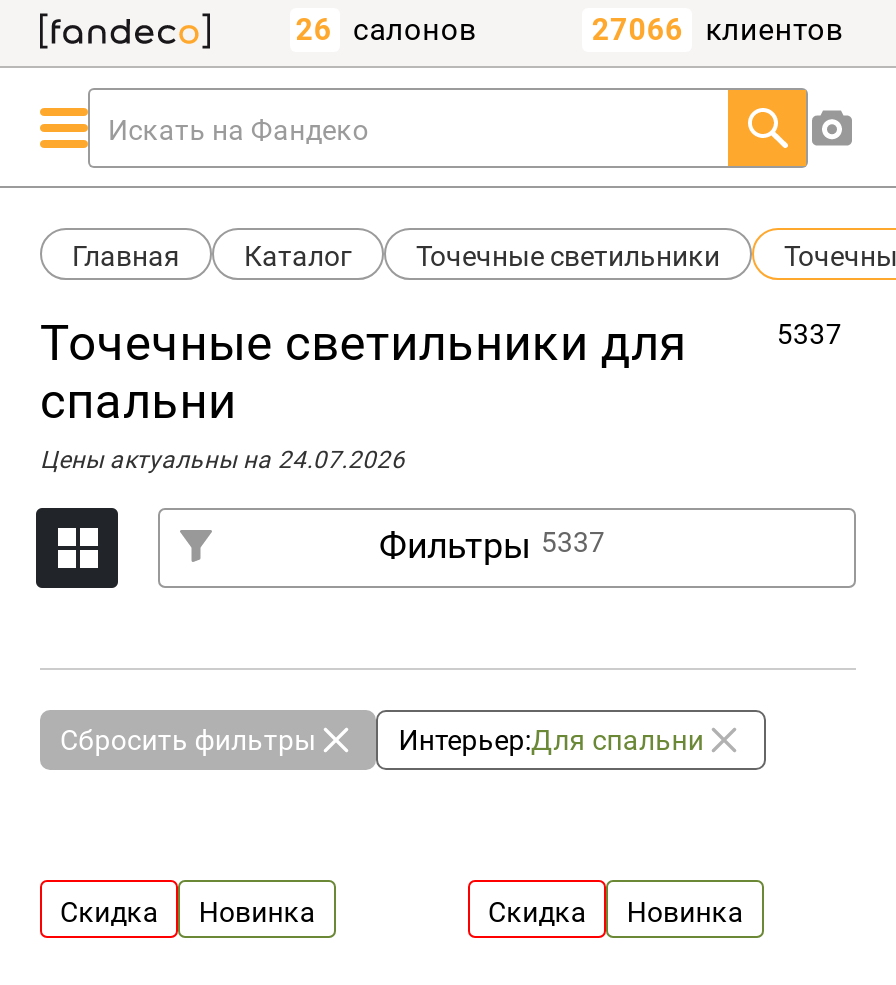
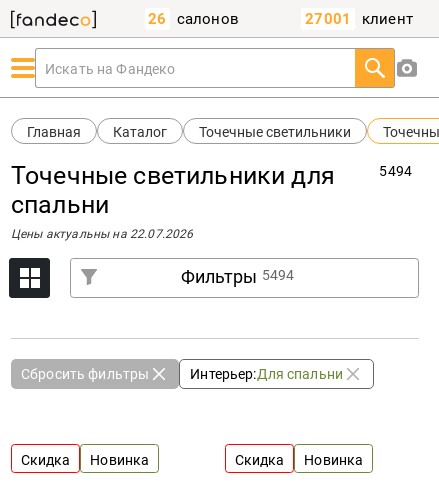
- 27066
- клиентов
+ 27001
+ клиент

- 5337
+ 5494

- Цены актуальны на 24.07.2026
+ Цены актуальны на 22.07.2026

- Фильтры 5337
+ Фильтры 5494
